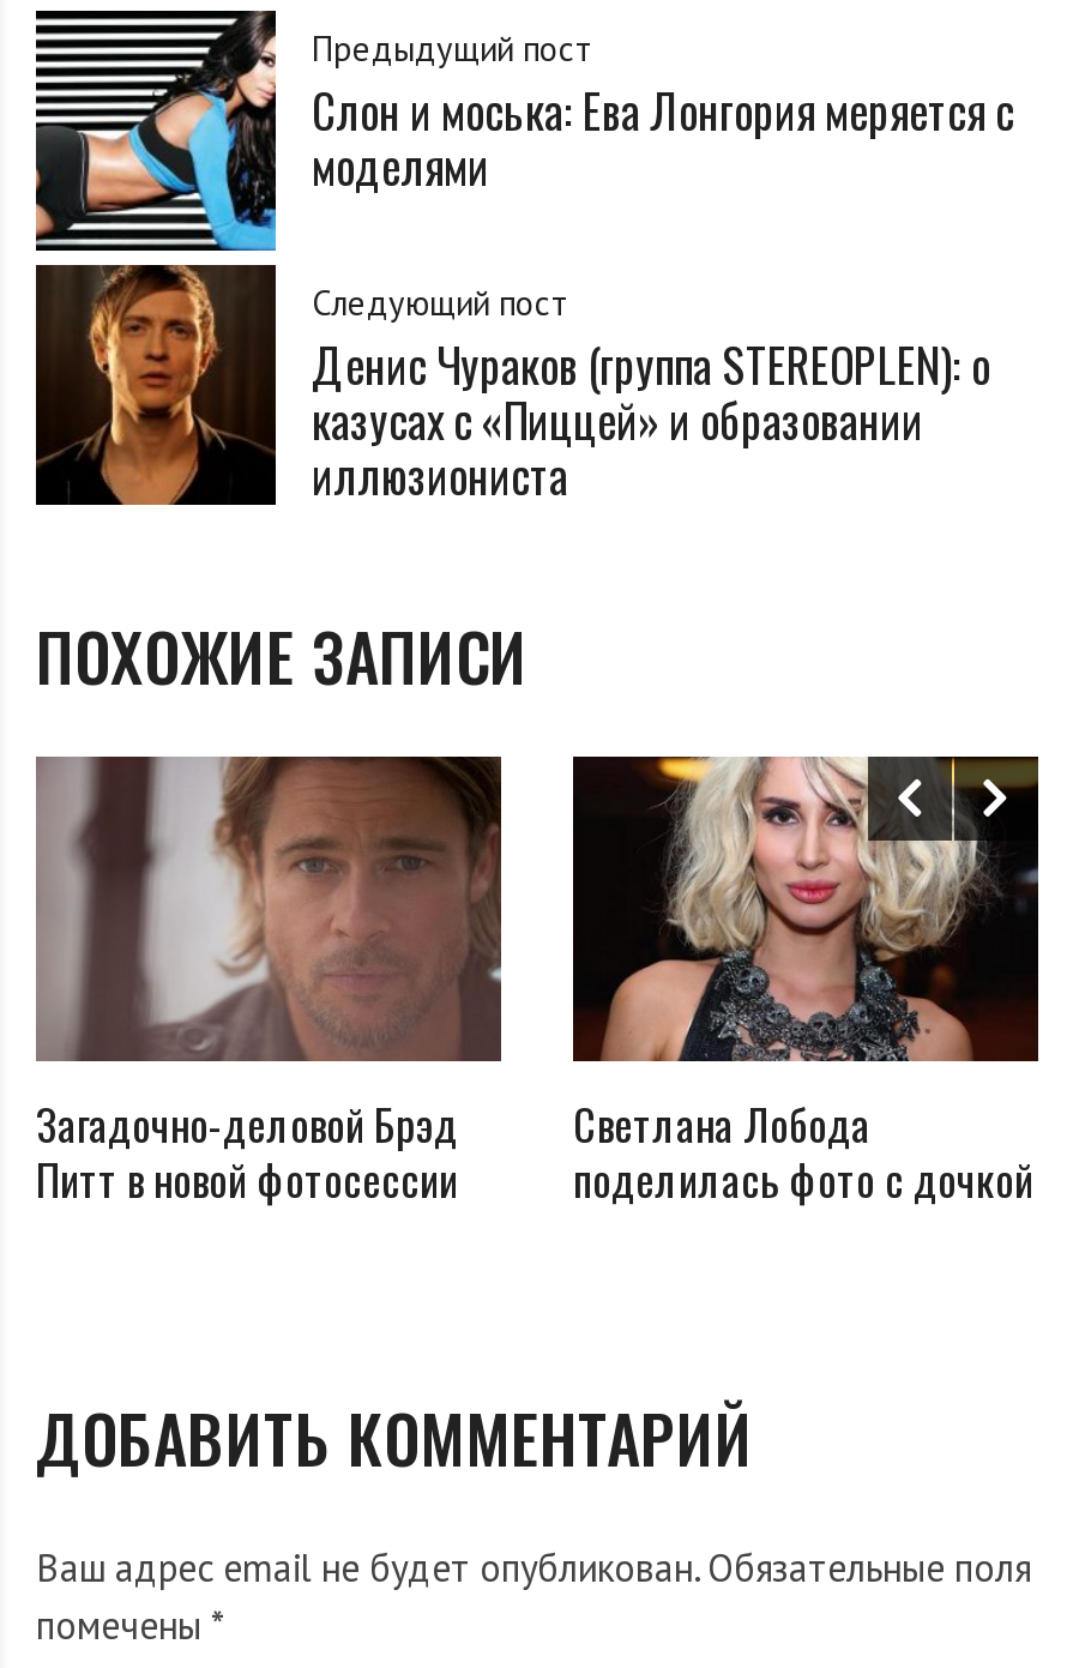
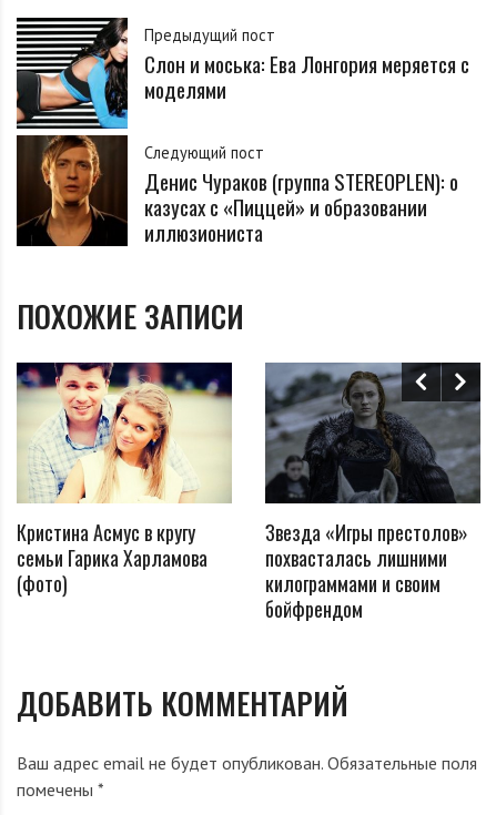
- [image]
- Загадочно-деловой Брэд
- Питт в новой фотосессии
+ [image]
+ Кристина Асмус в кругу
+ семьи Гарика Харламова
+ (фото)

- [image]
- Светлана Лобода
- поделилась фото с дочкой
+ [image]
+ Звезда «Игры престолов»
+ похвасталась лишними
+ килограммами и своим
+ бойфрендом
